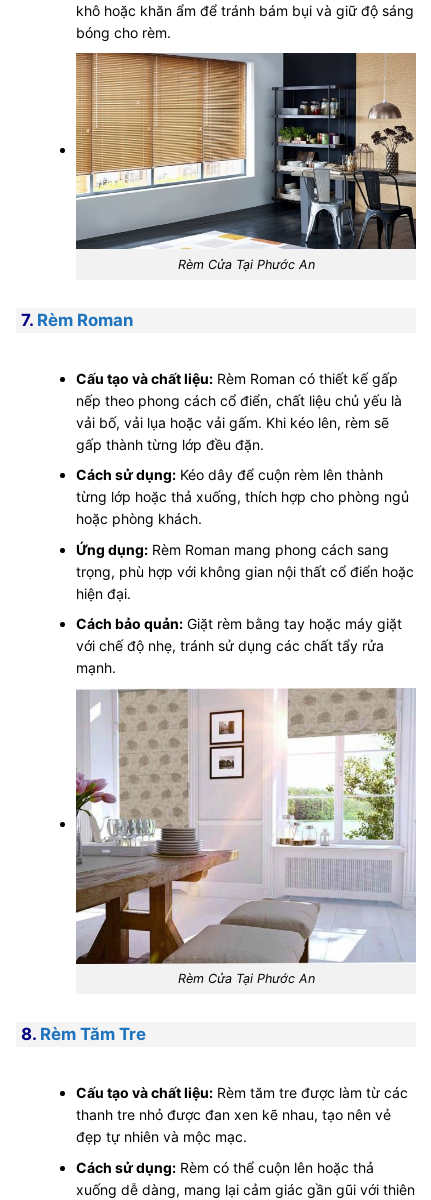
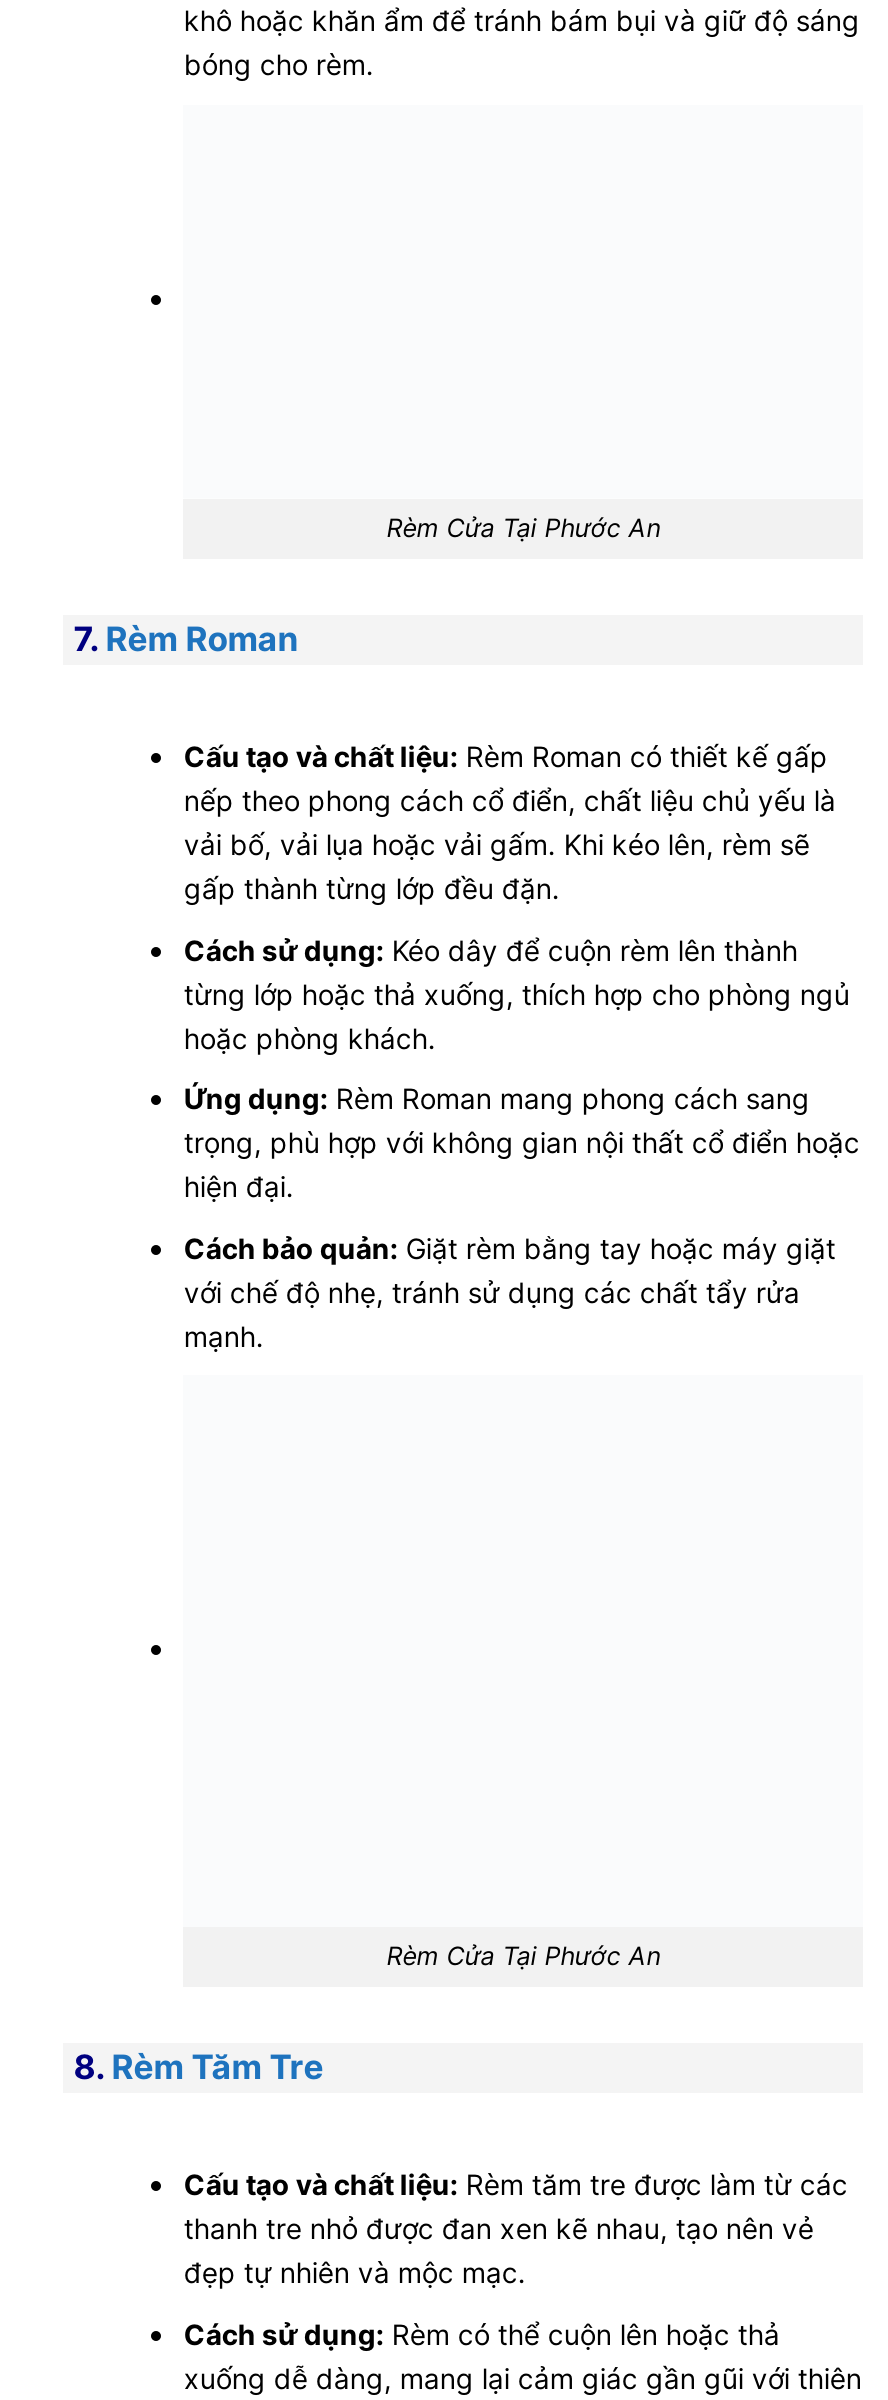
- [image]

- [image]
